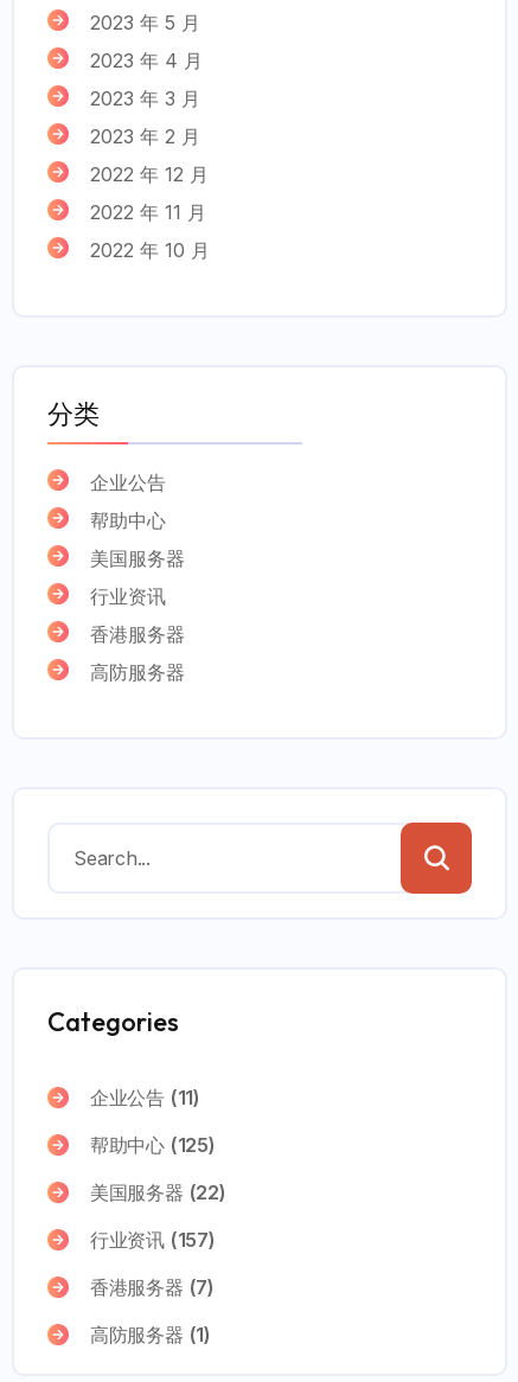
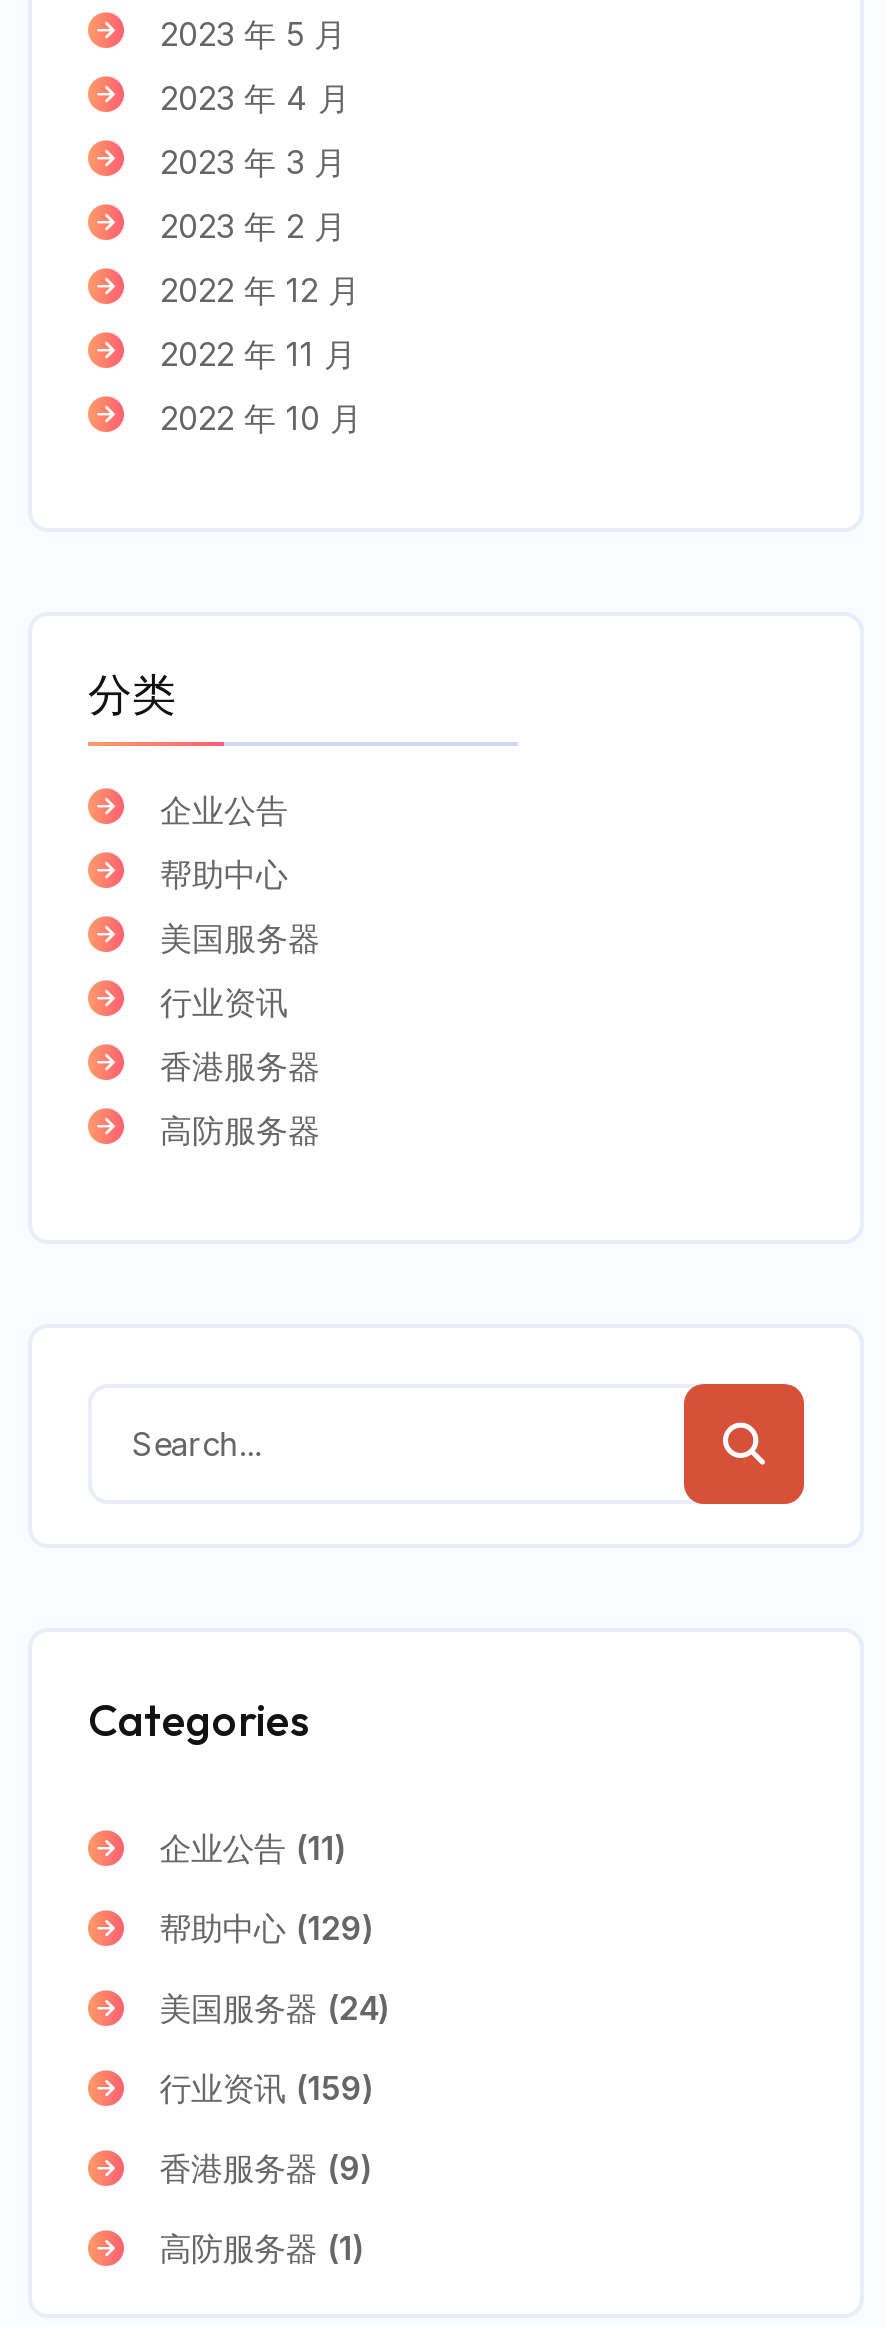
- 帮助中心 (125)
+ 帮助中心 (129)

- 美国服务器 (22)
+ 美国服务器 (24)

- 行业资讯 (157)
+ 行业资讯 (159)

- 香港服务器 (7)
+ 香港服务器 (9)
